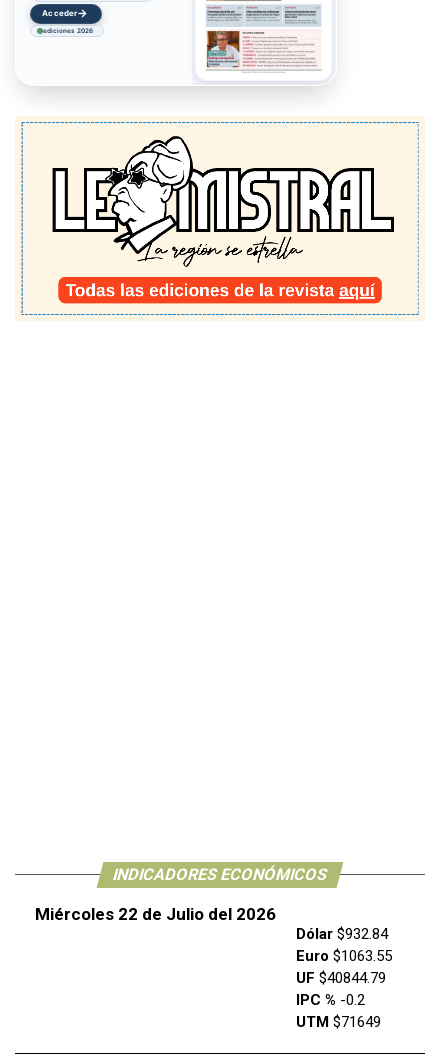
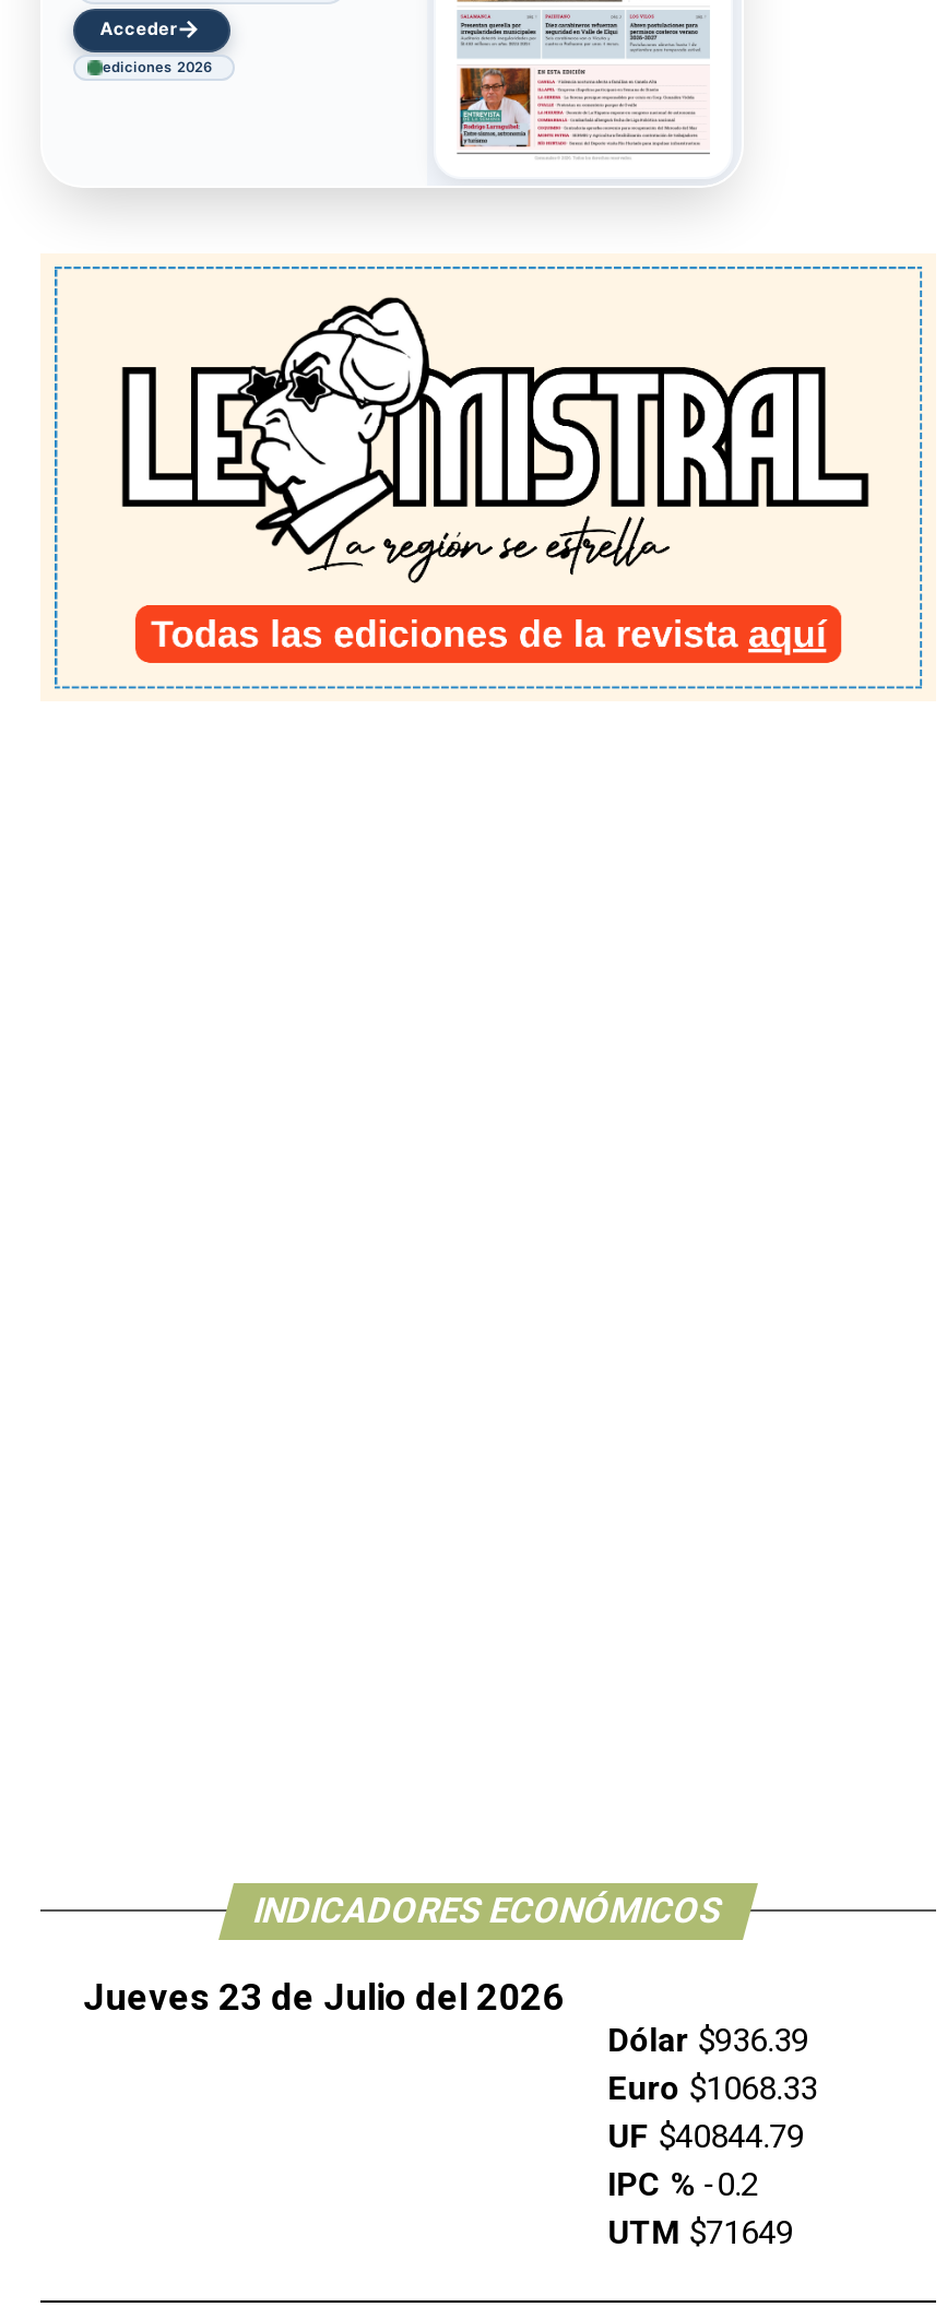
- Miércoles 22 de Julio del 2026
+ Jueves 23 de Julio del 2026

- Dólar $932.84
+ Dólar $936.39

- Euro $1063.55
+ Euro $1068.33
